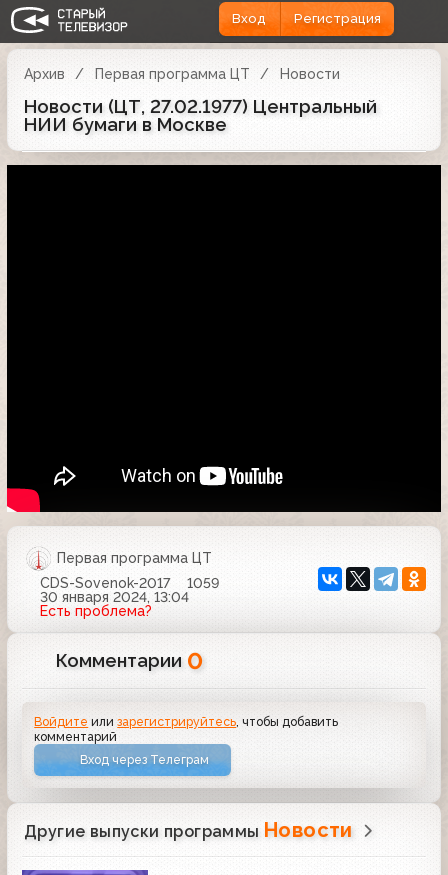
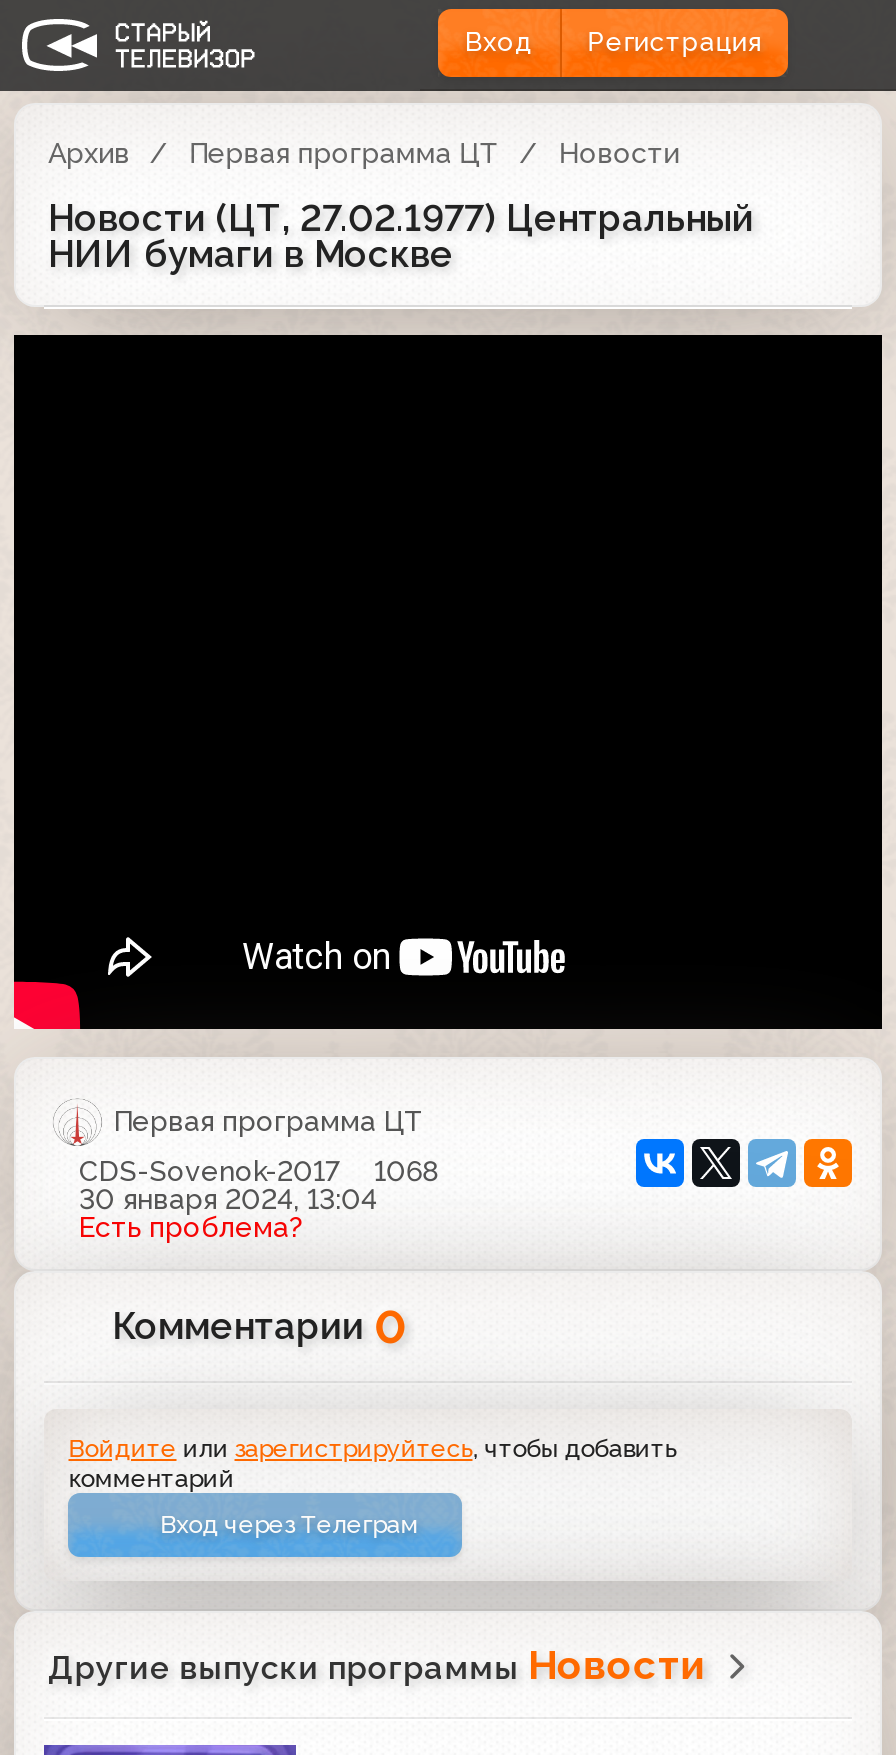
- CDS-Sovenok-2017 1059
+ CDS-Sovenok-2017 1068
